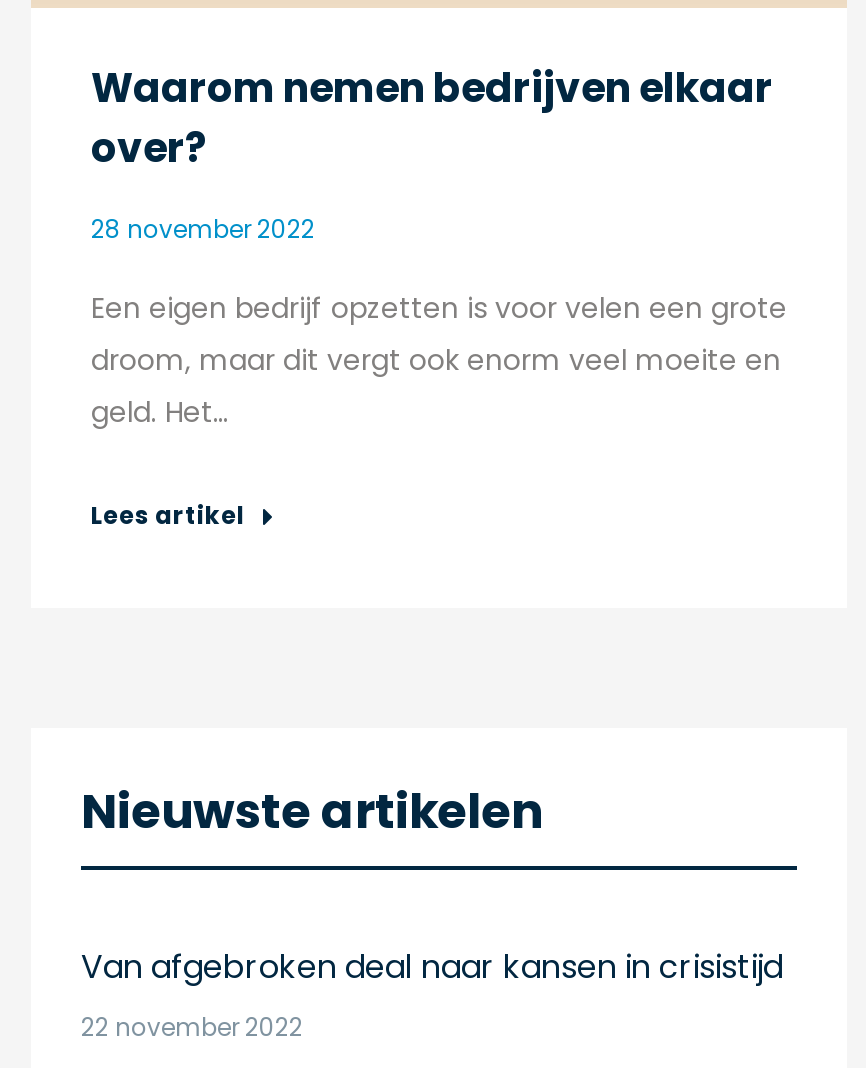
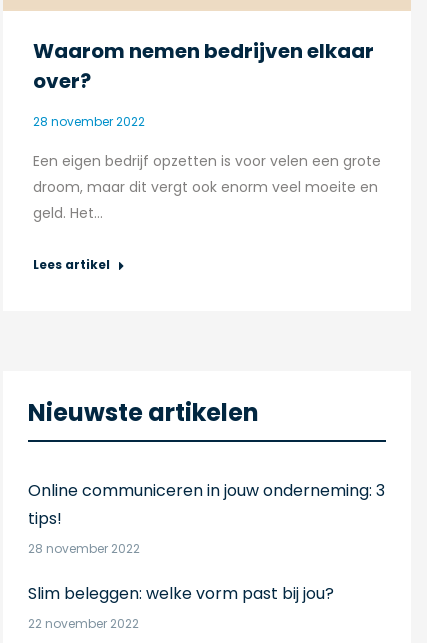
- Van afgebroken deal naar kansen in crisistijd
+ Online communiceren in jouw onderneming: 3
+ tips!
+ 28 november 2022
+ Slim beleggen: welke vorm past bij jou?
